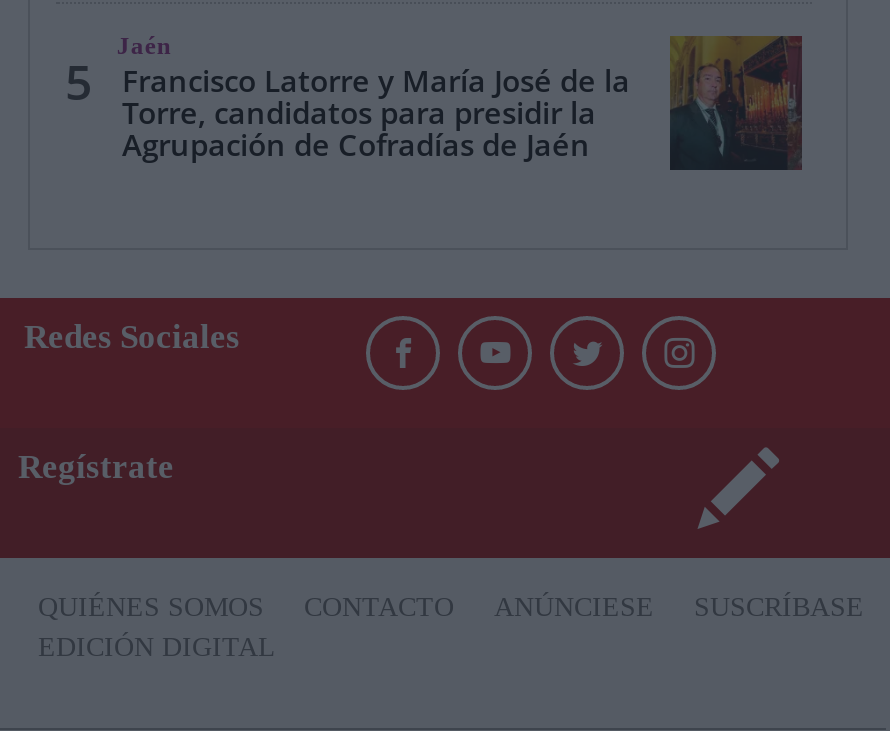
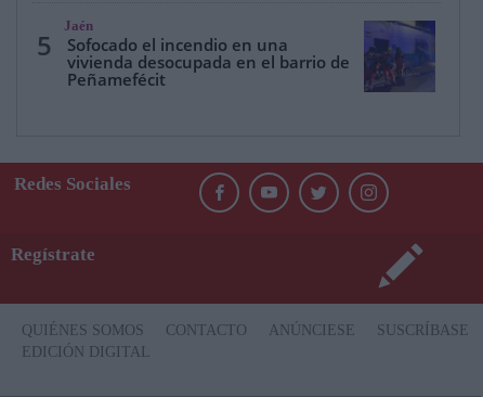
- [image]
- Francisco Latorre y María José de la
- Torre, candidatos para presidir la
- Agrupación de Cofradías de Jaén
+ [image]
+ Sofocado el incendio en una
+ vivienda desocupada en el barrio de
+ Peñamefécit
